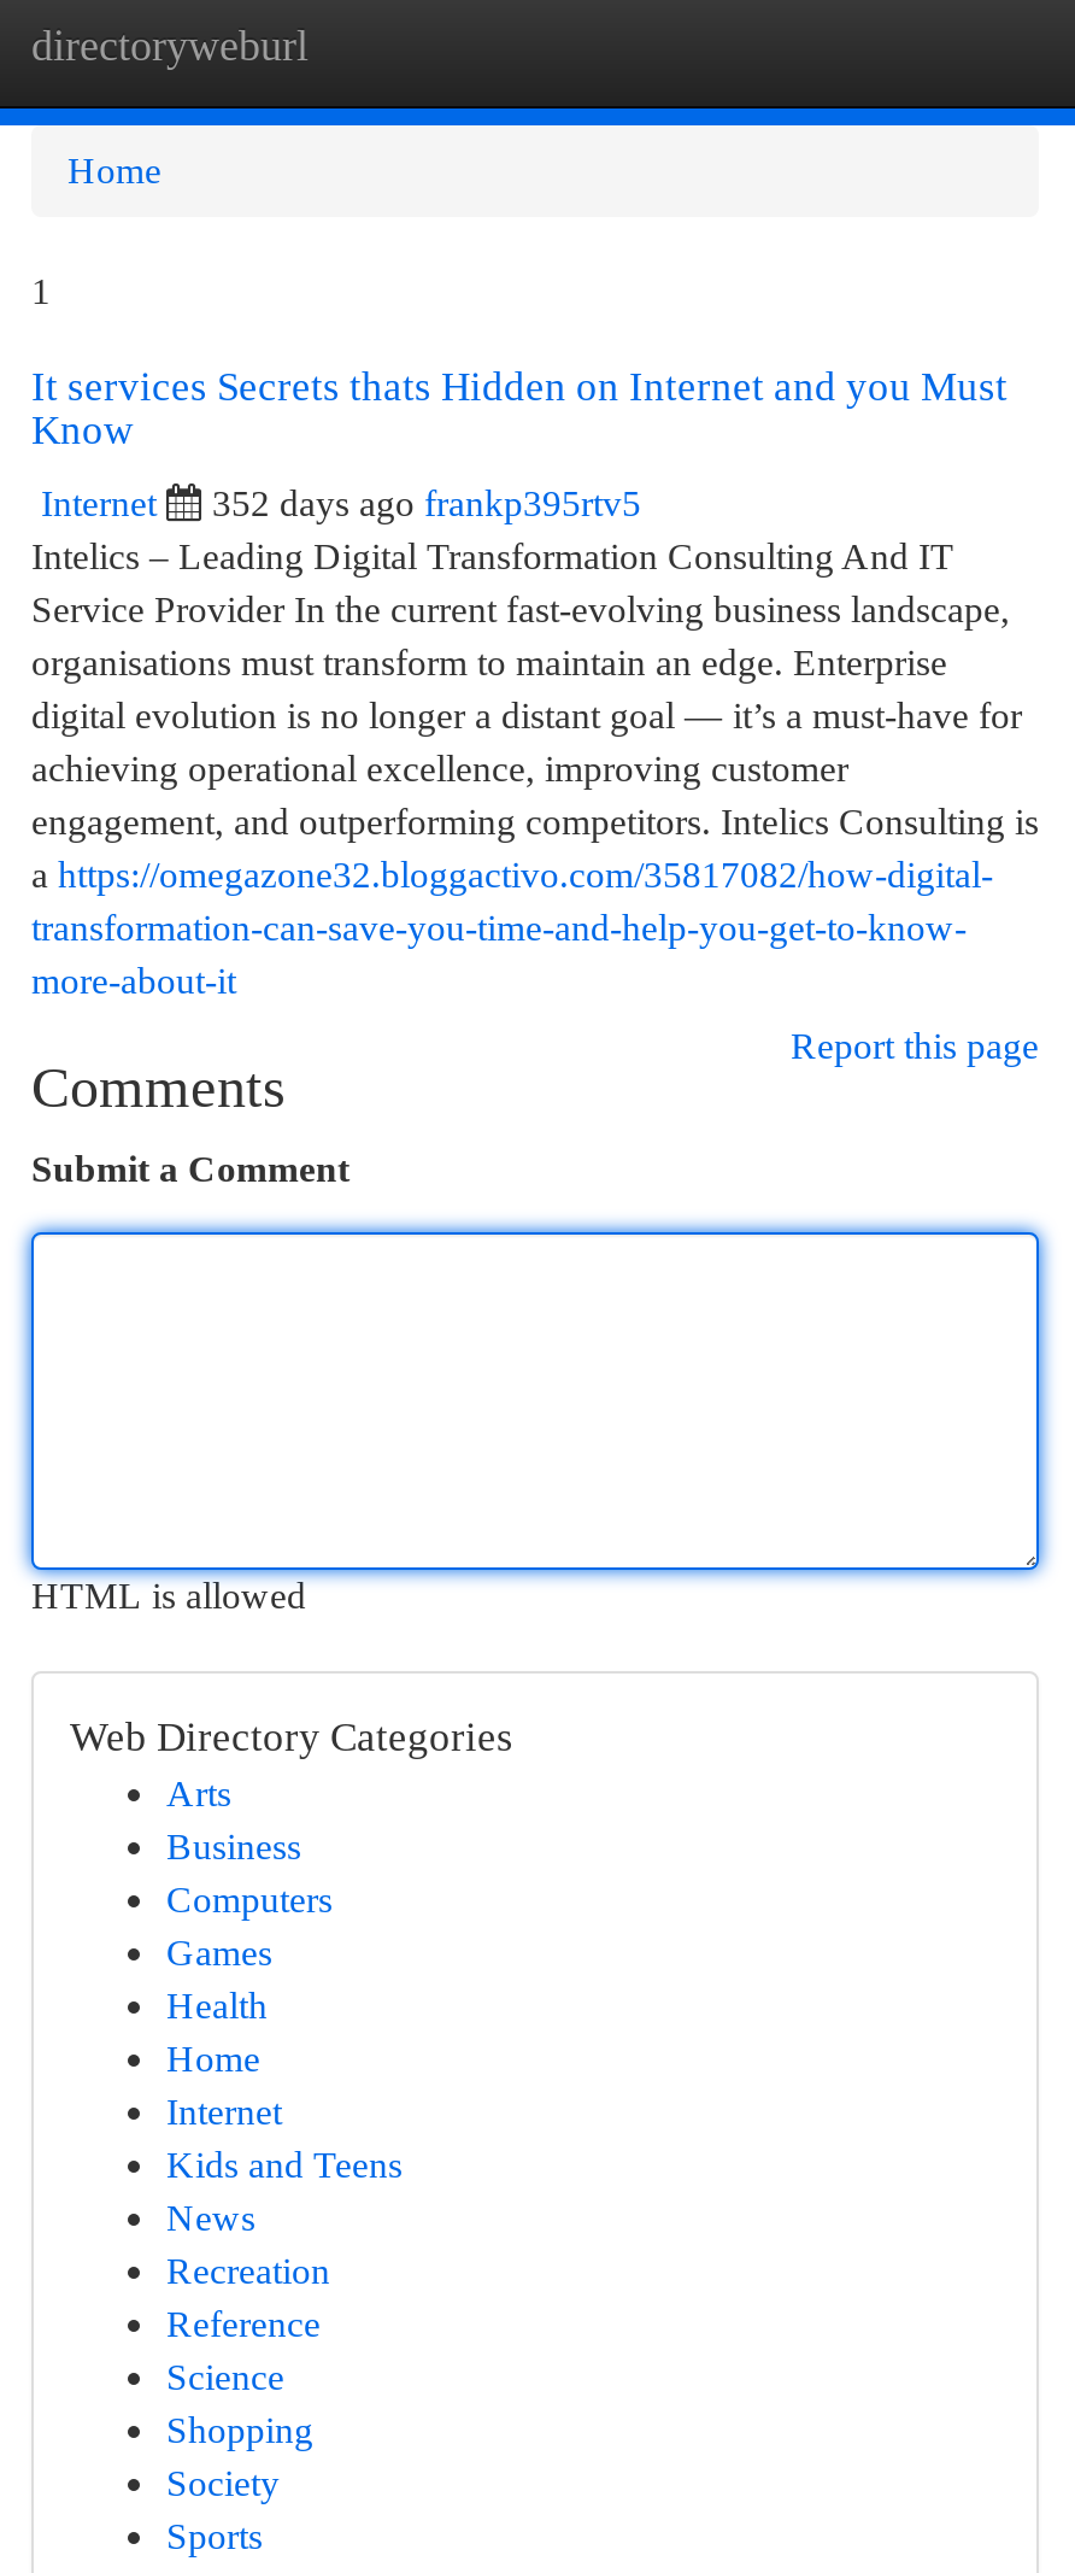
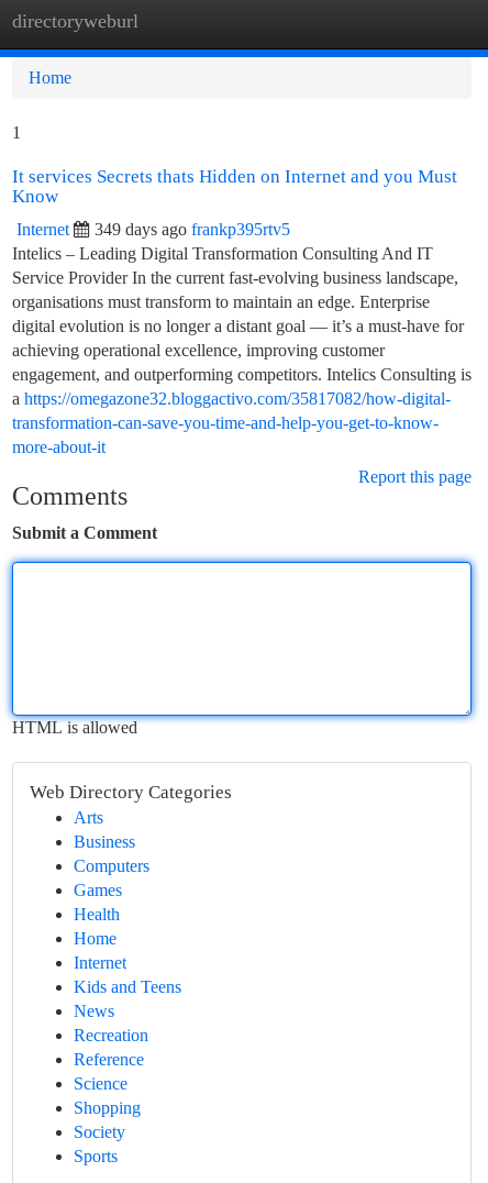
- 352 days ago frankp395rtv5
+ 349 days ago frankp395rtv5
